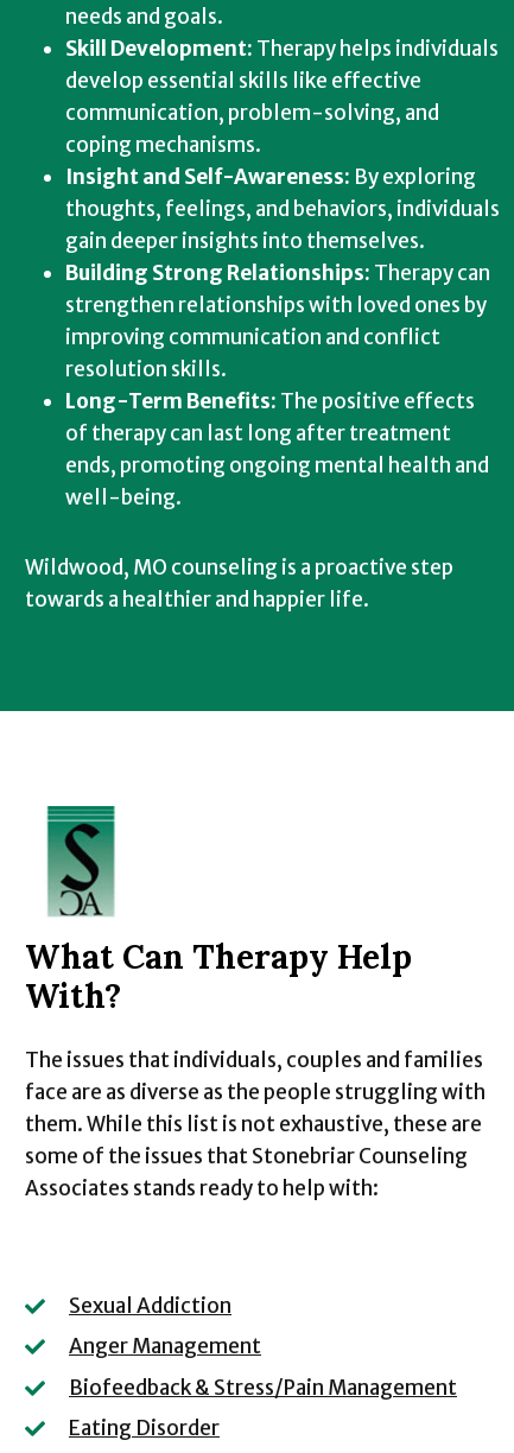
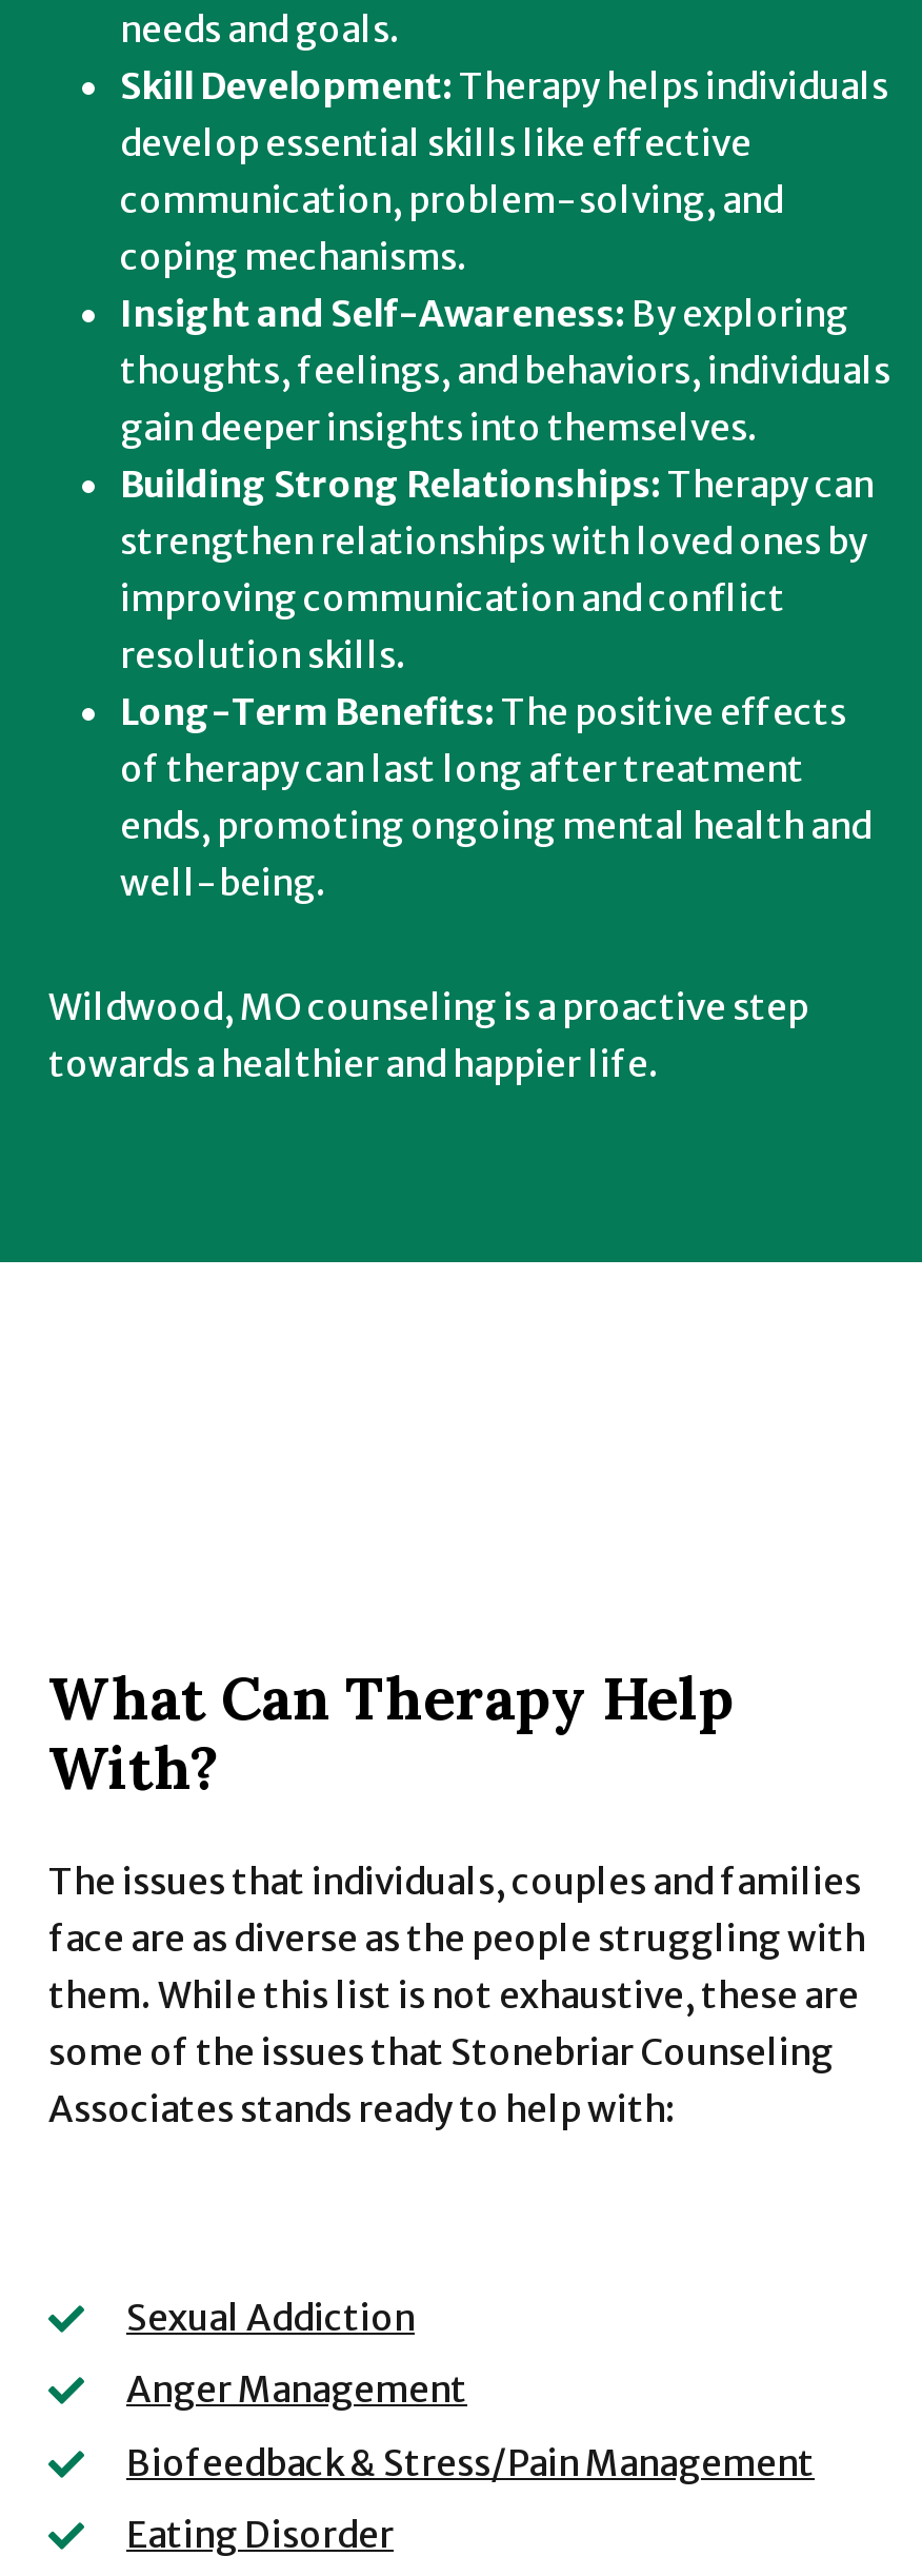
- [image]
